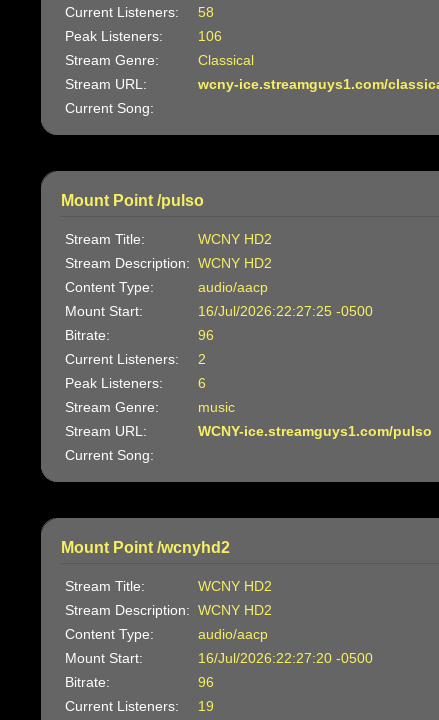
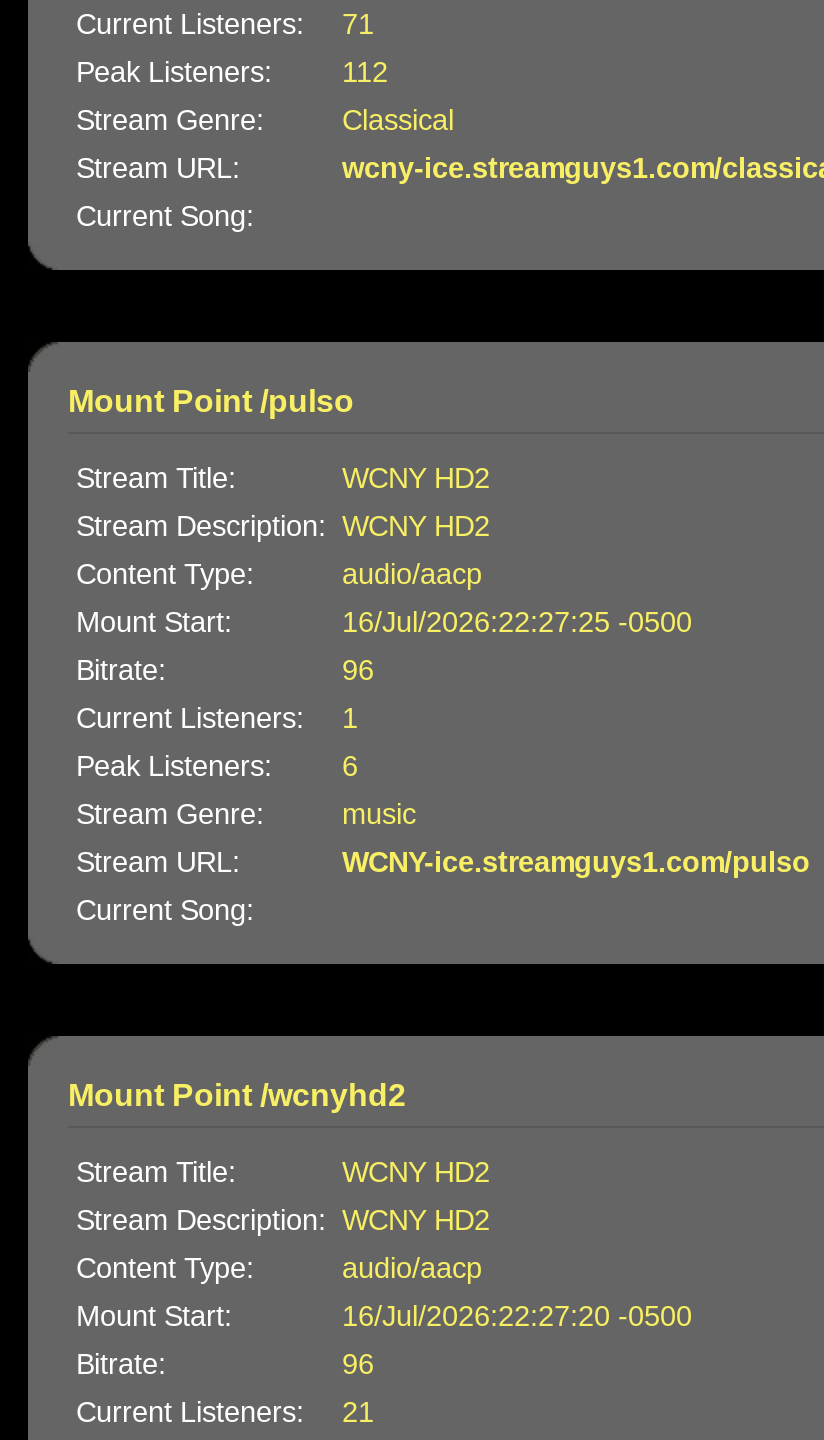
- Current Listeners: 58
+ Current Listeners: 71

- 106
+ 112

- Current Listeners: 2
+ Current Listeners: 1

- Current Listeners: 19
+ Current Listeners: 21
